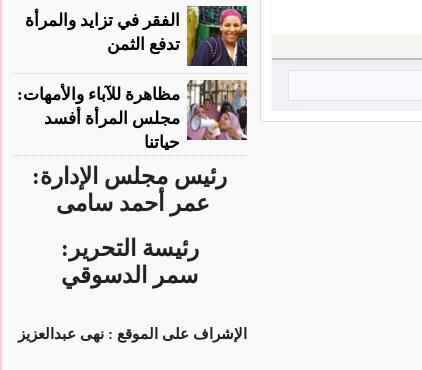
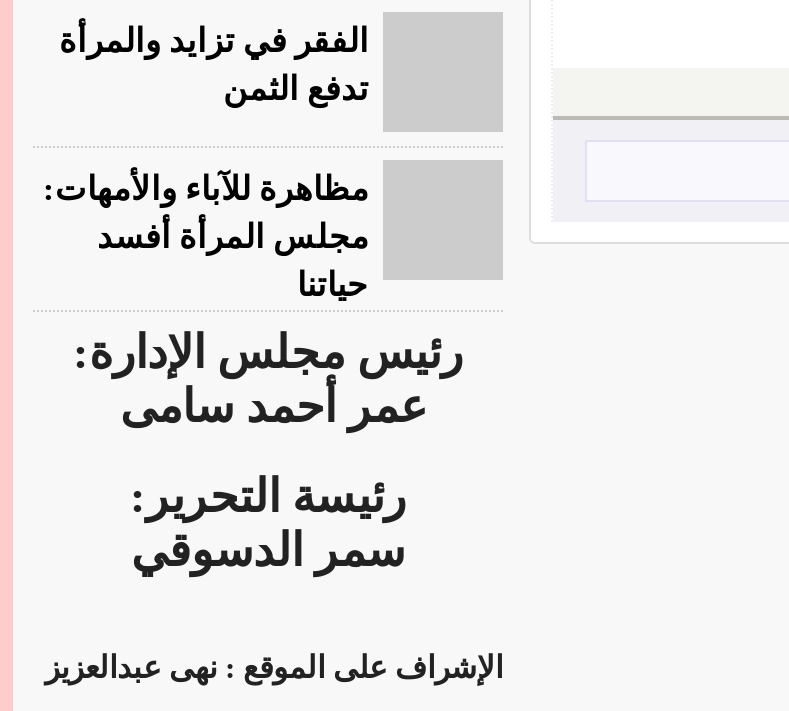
- [image]

- [image]
